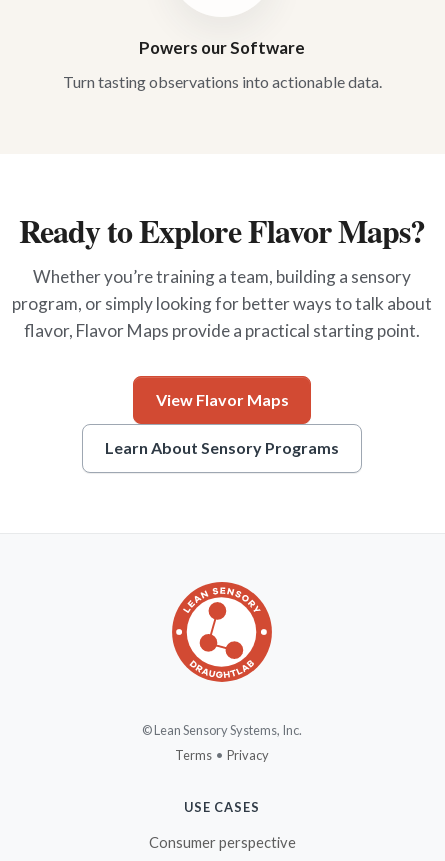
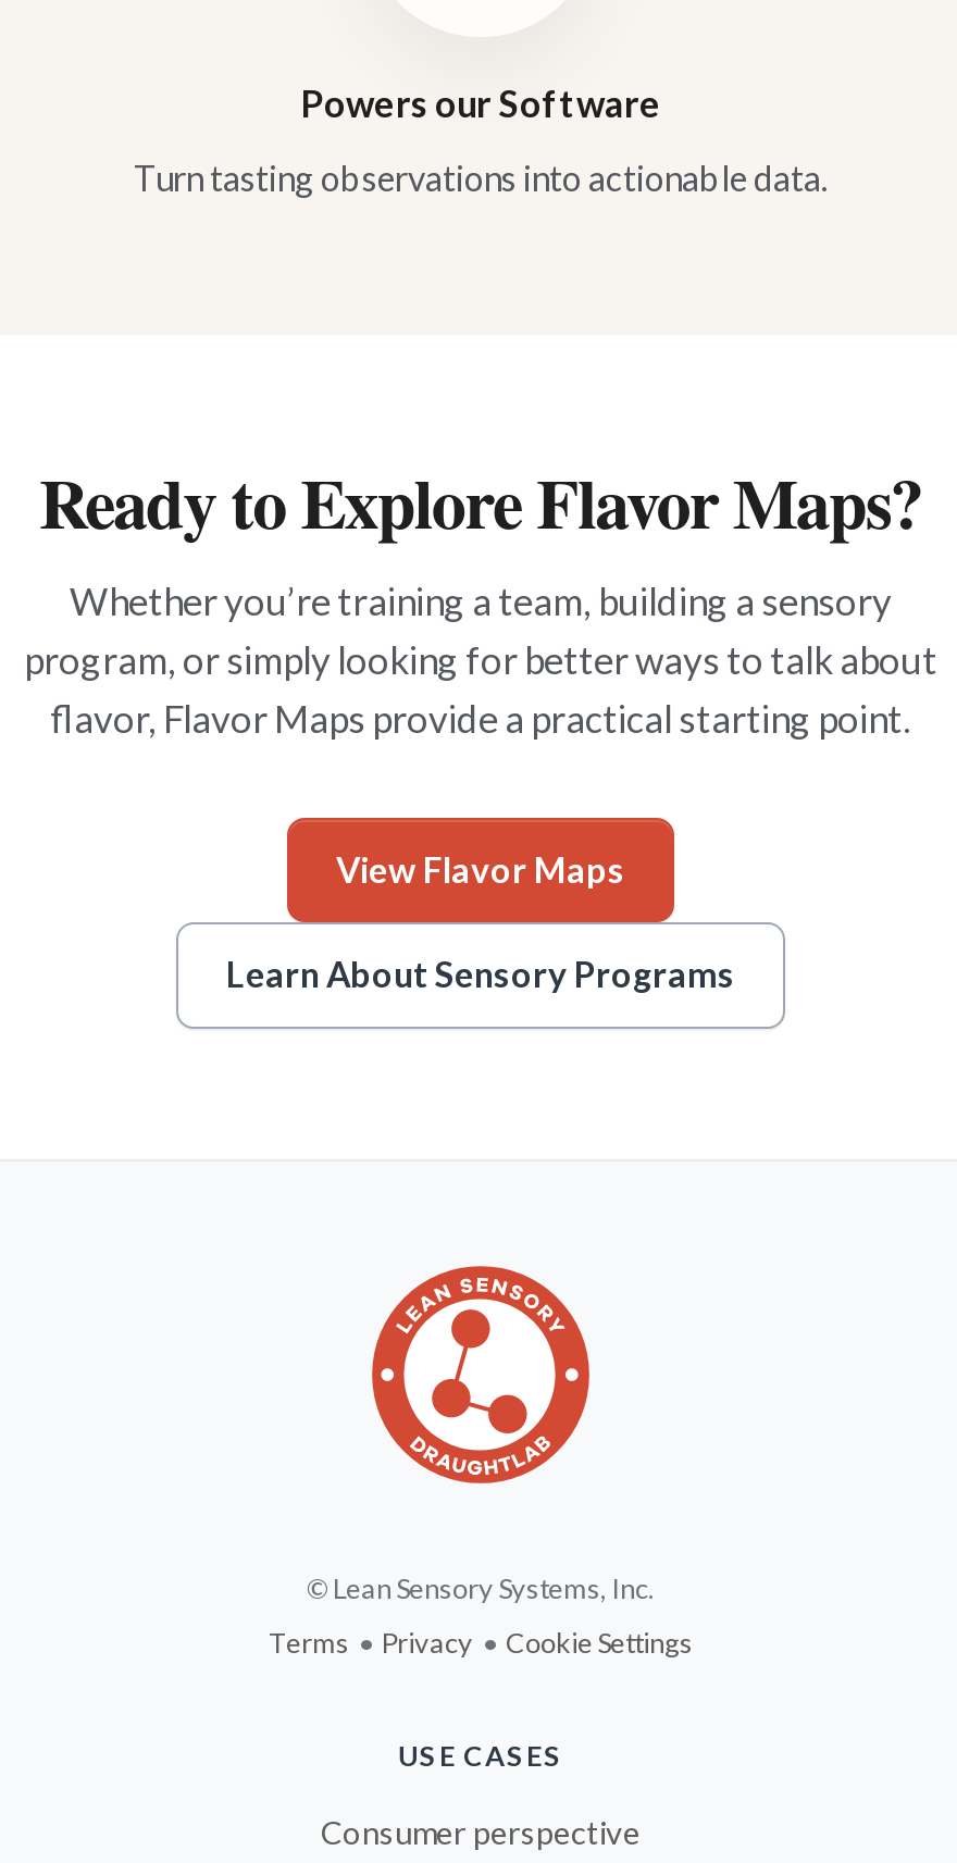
- Terms • Privacy
+ Terms • Privacy • Cookie Settings
